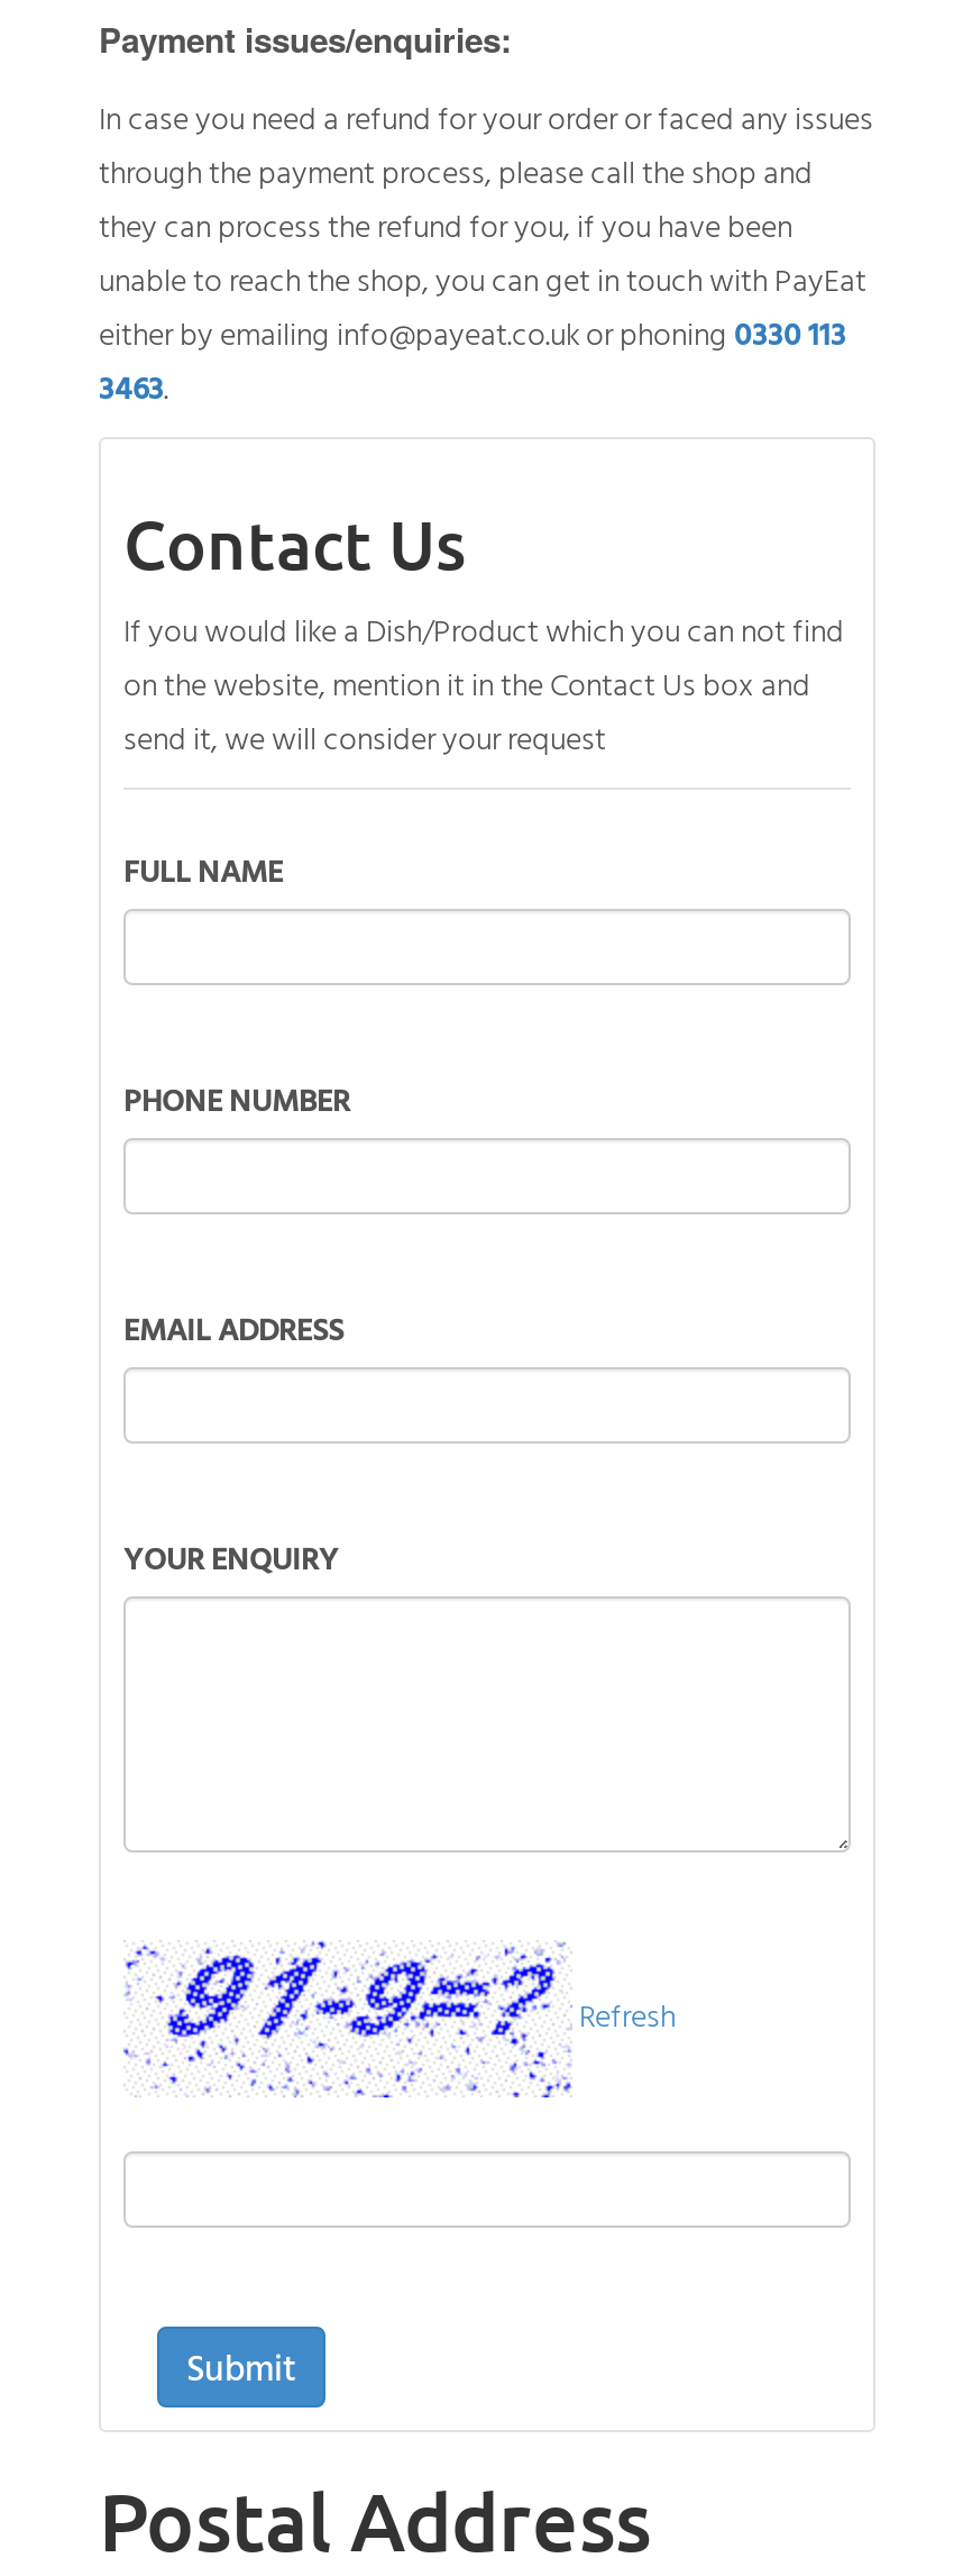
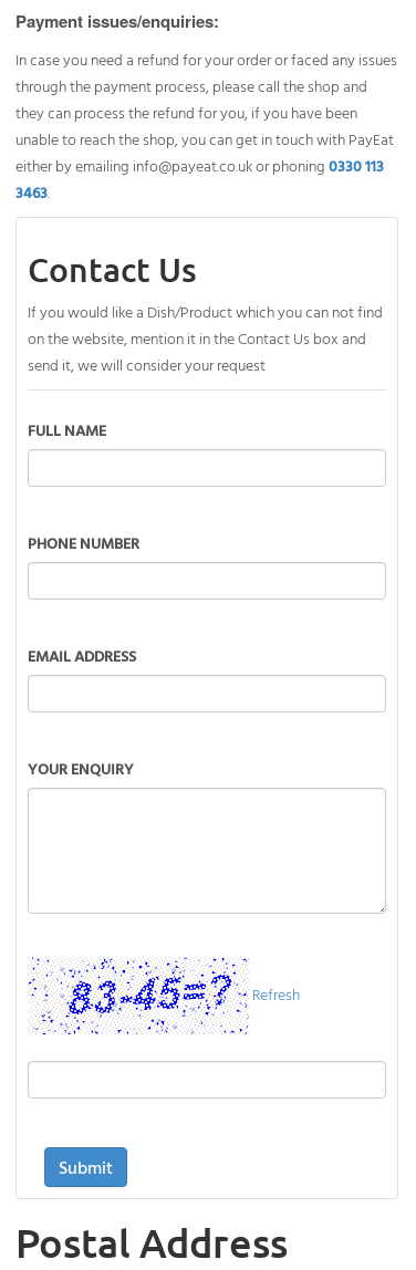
- [image]
+ [image]
